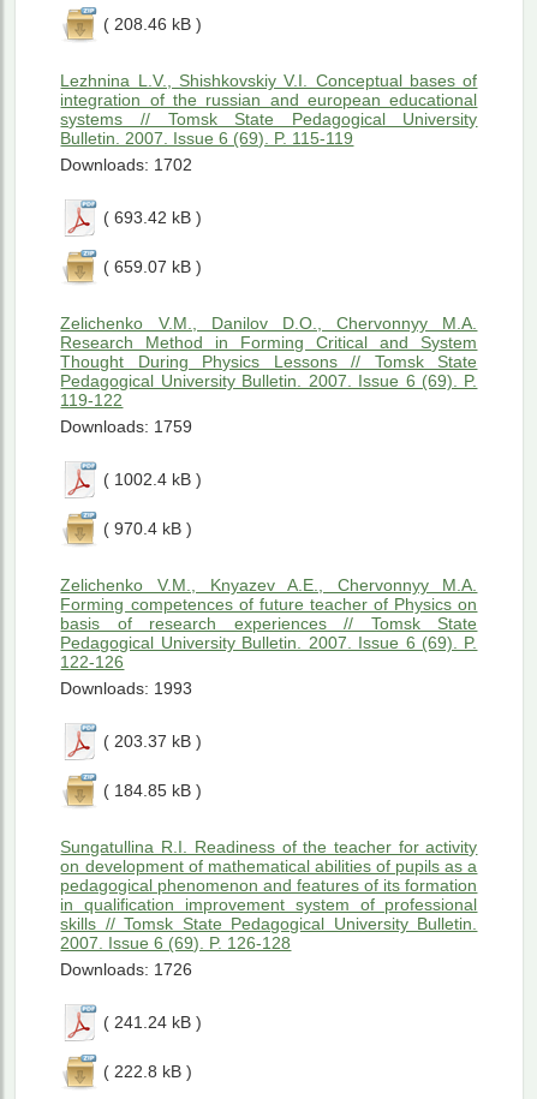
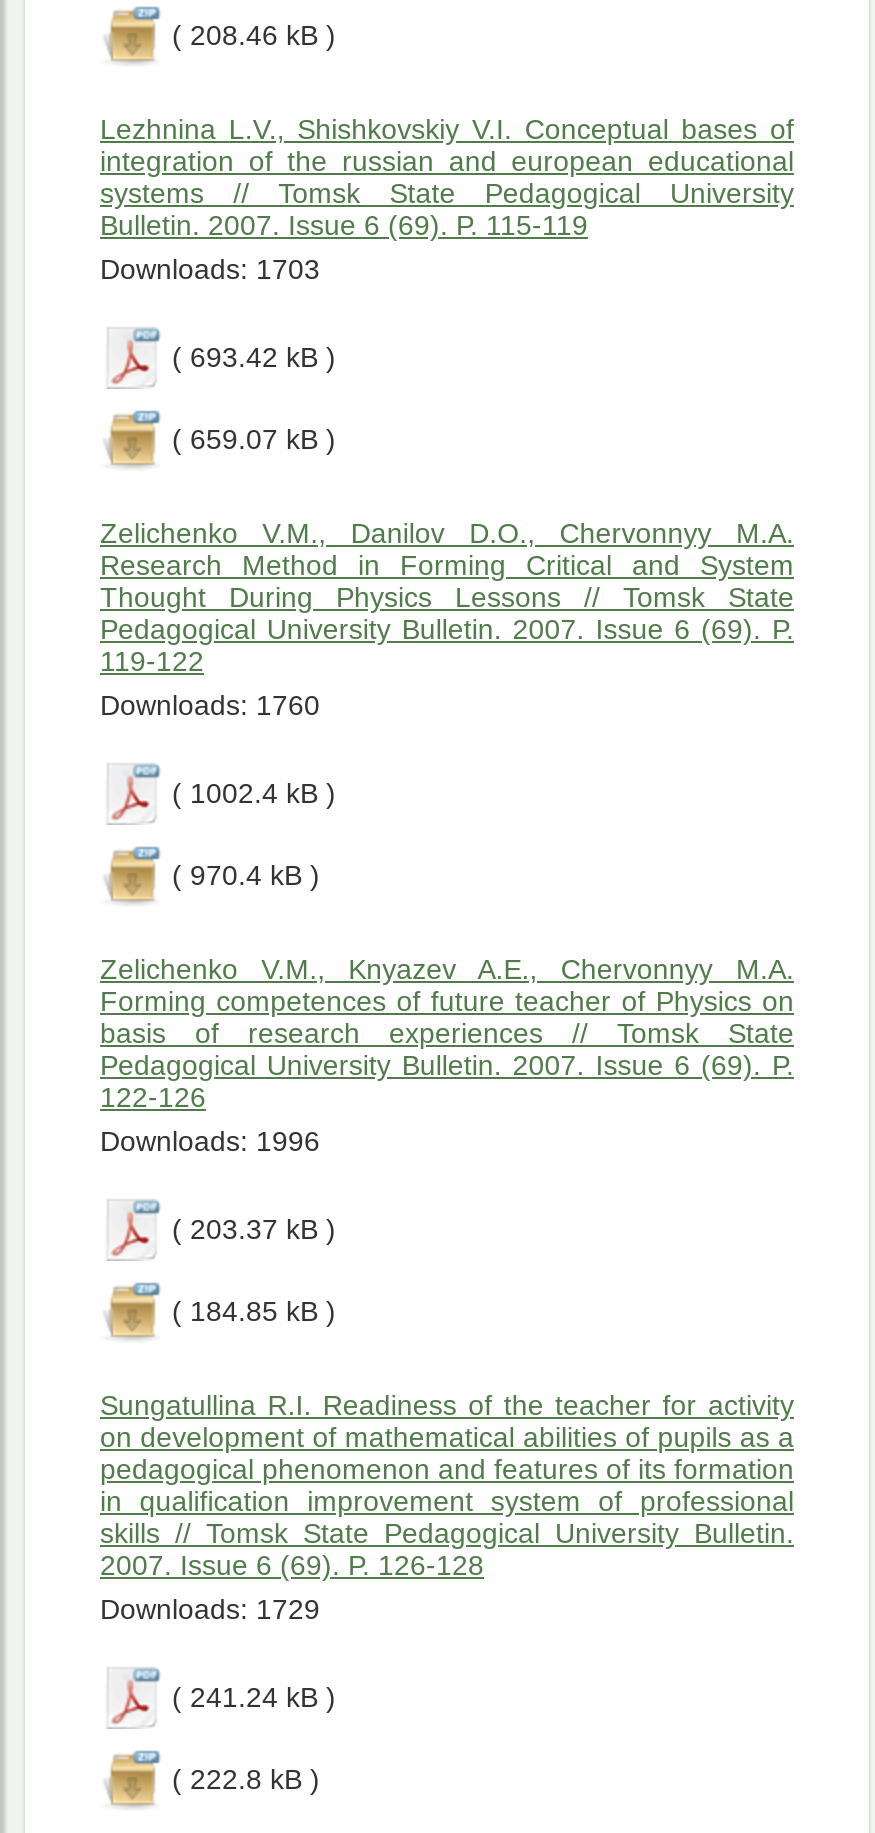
- Downloads: 1702
+ Downloads: 1703

- Downloads: 1759
+ Downloads: 1760

- Downloads: 1993
+ Downloads: 1996

- Downloads: 1726
+ Downloads: 1729
